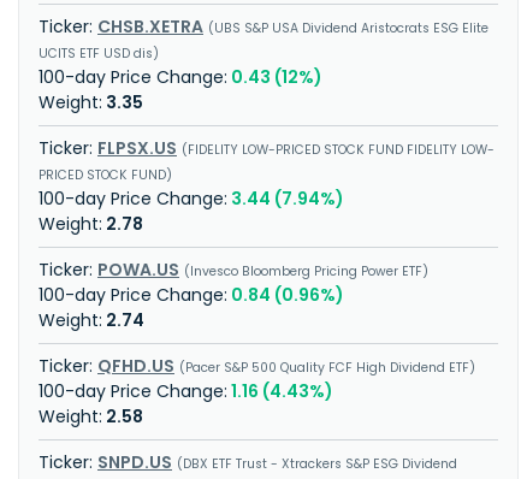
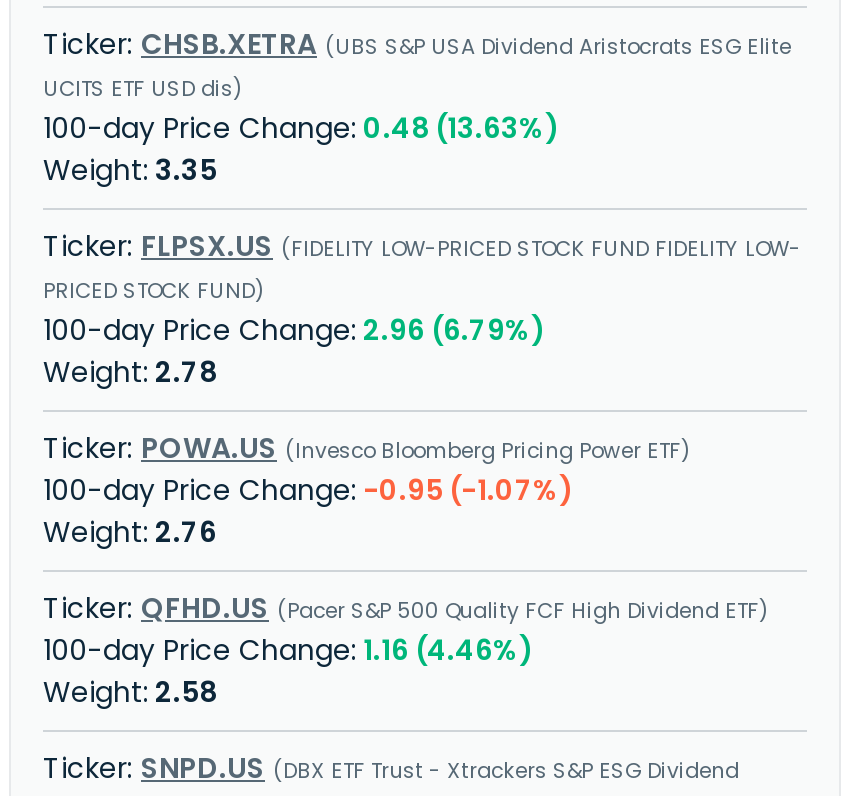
- 0.43 (12%)
+ 0.48 (13.63%)

- 3.44 (7.94%)
+ 2.96 (6.79%)

- 0.84 (0.96%)
+ -0.95 (-1.07%)

- 2.74
+ 2.76

- 1.16 (4.43%)
+ 1.16 (4.46%)
